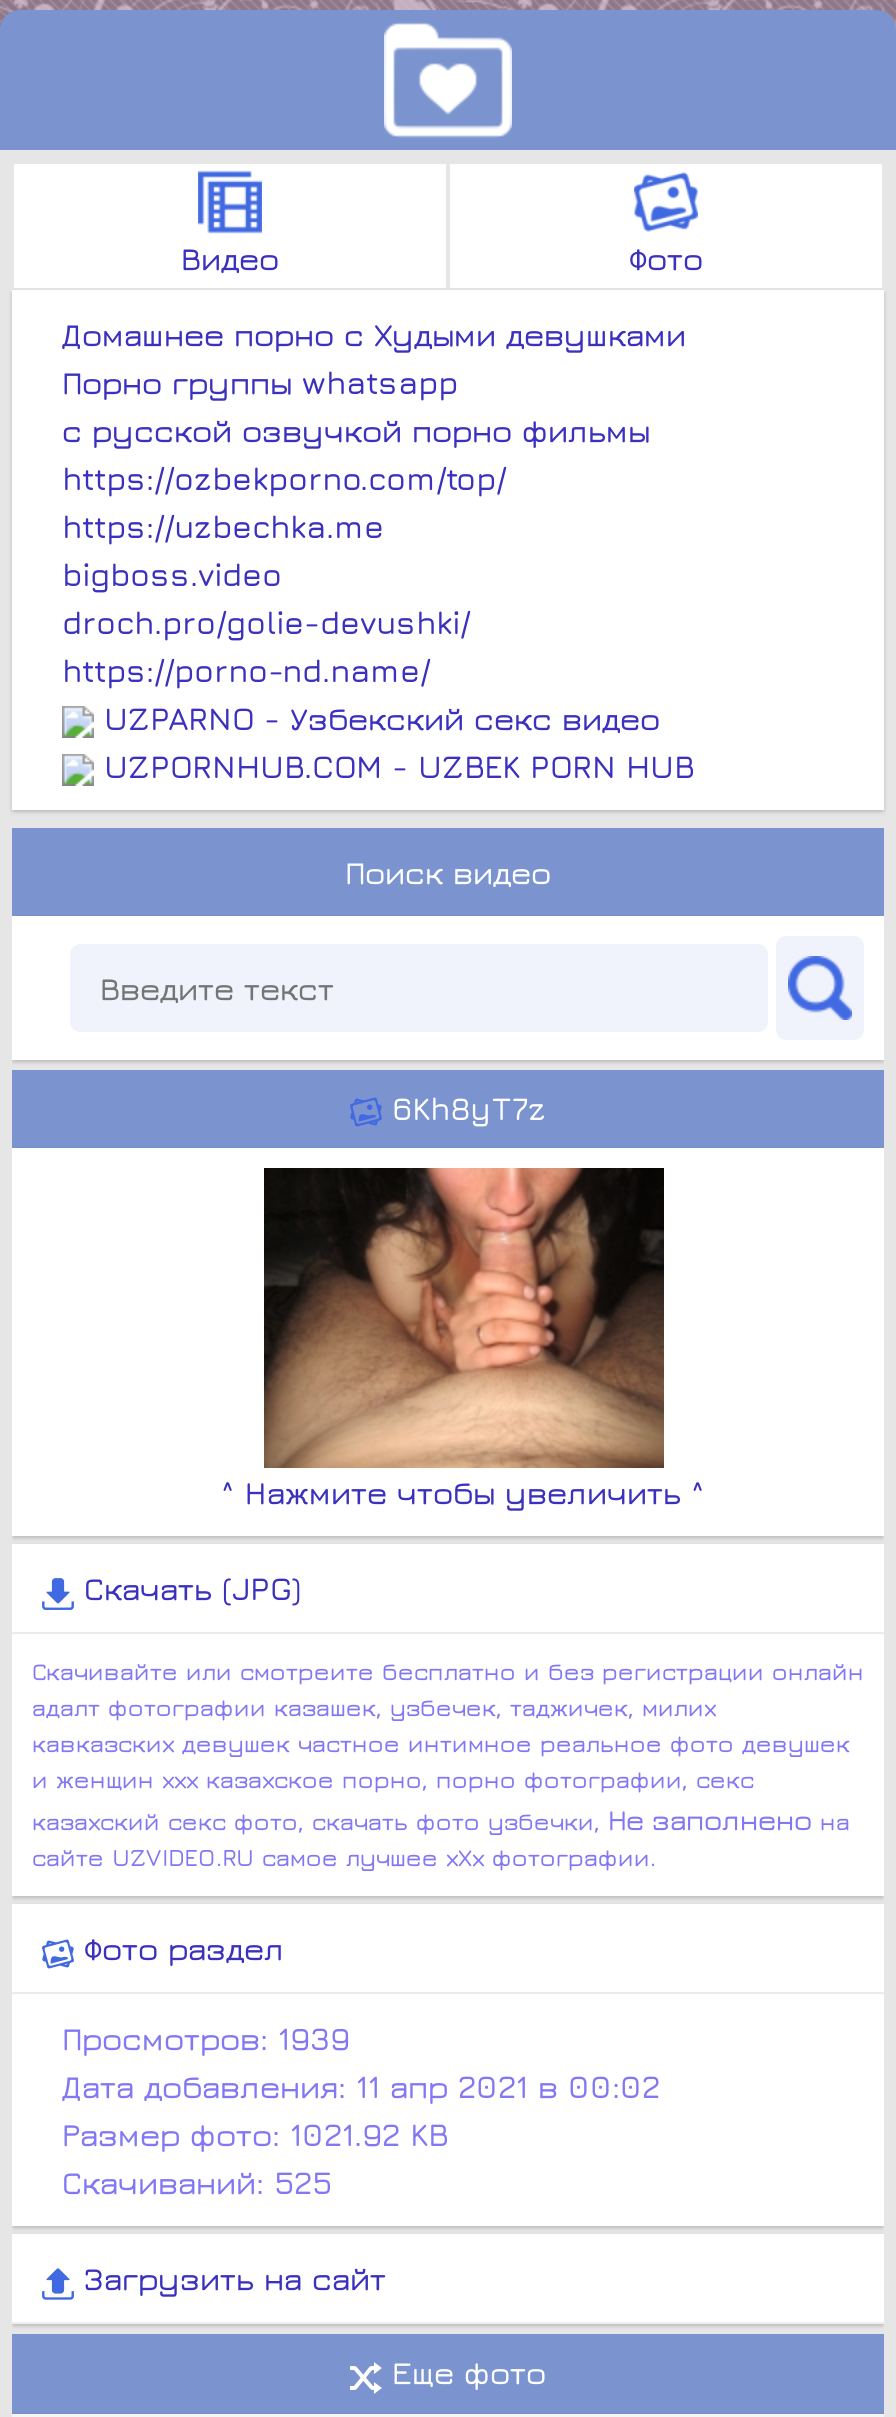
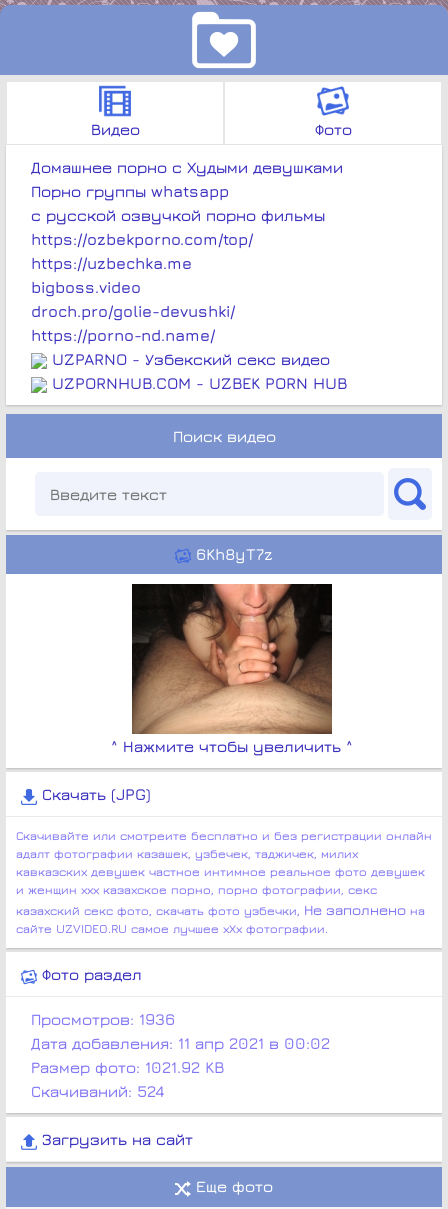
- Просмотров: 1939
+ Просмотров: 1936

- Скачиваний: 525
+ Скачиваний: 524
